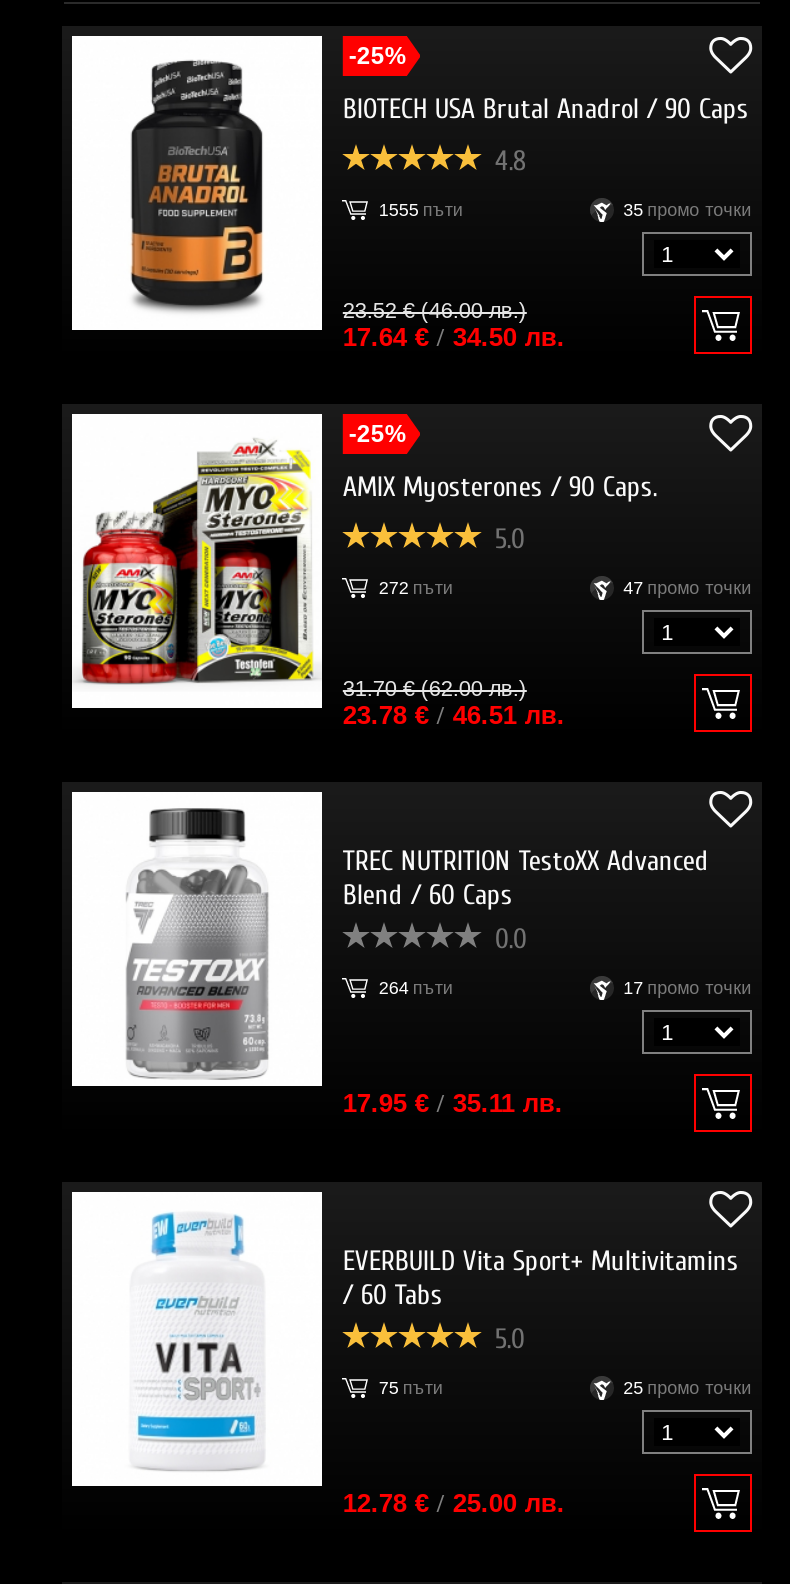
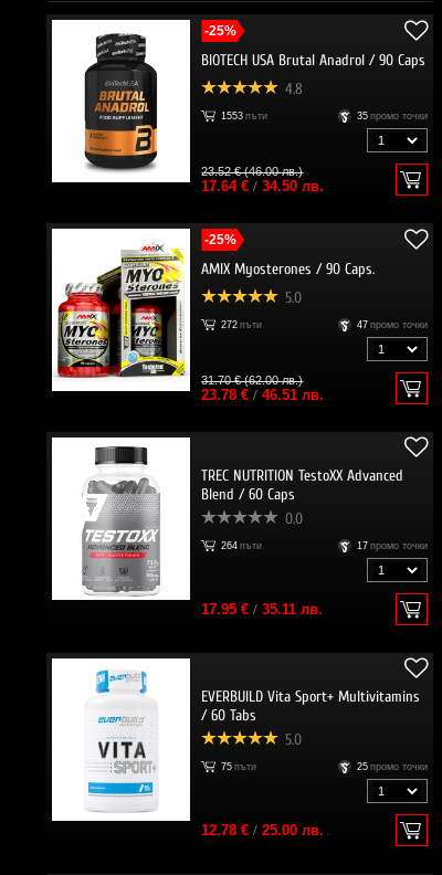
- 1555 пъти
+ 1553 пъти
